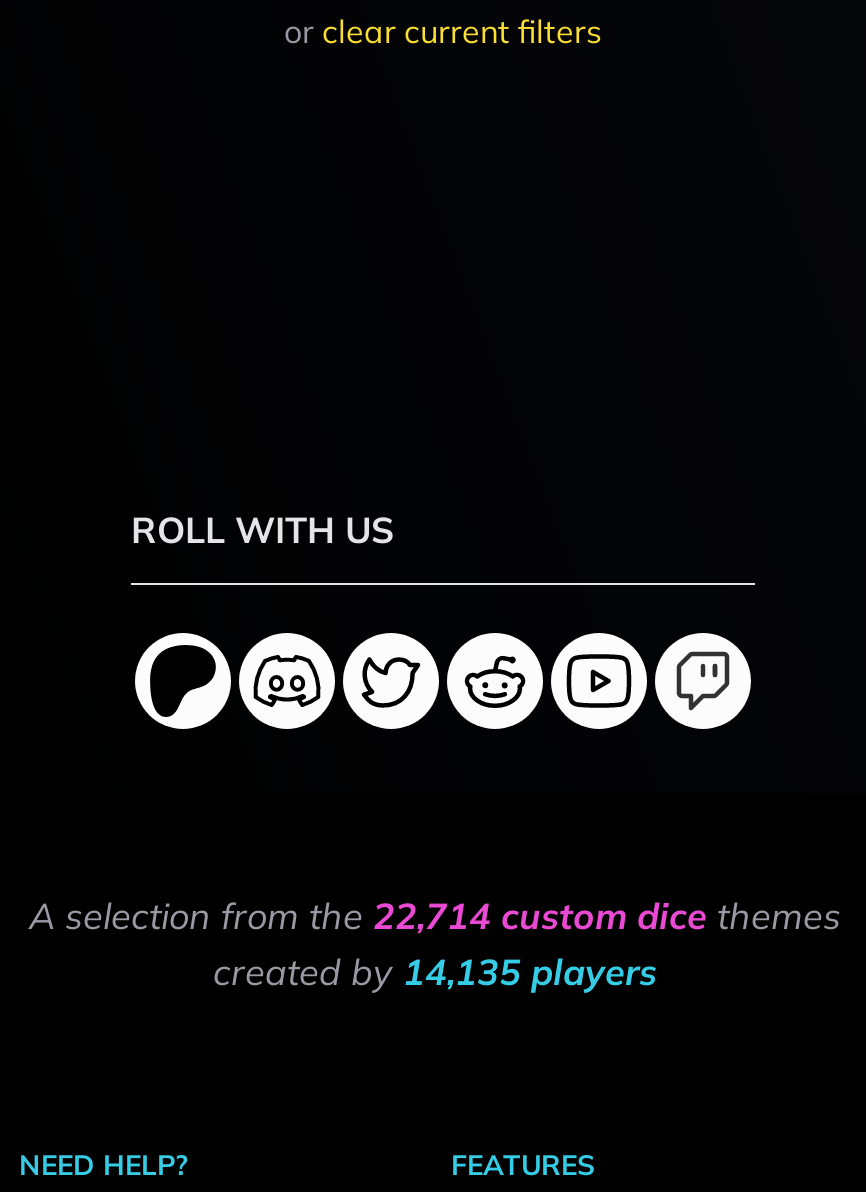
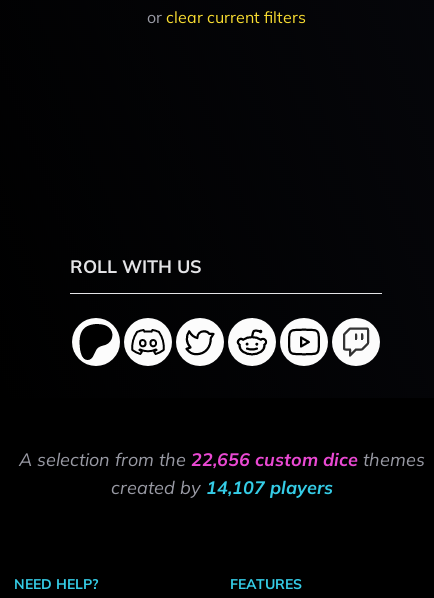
- A selection from the 22,714 custom dice themes
+ A selection from the 22,656 custom dice themes

- created by 14,135 players
+ created by 14,107 players
